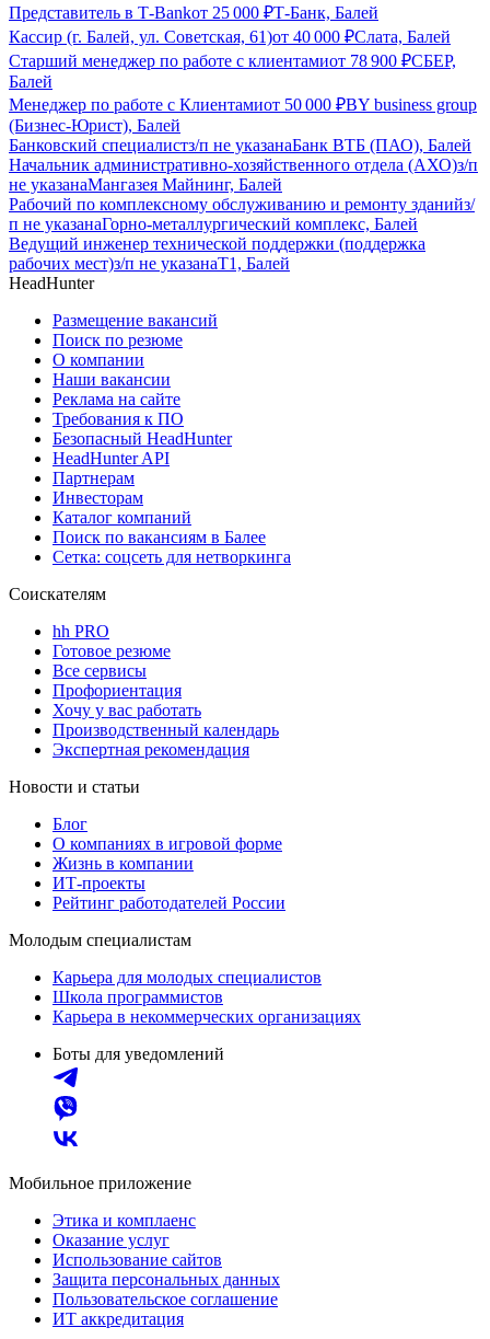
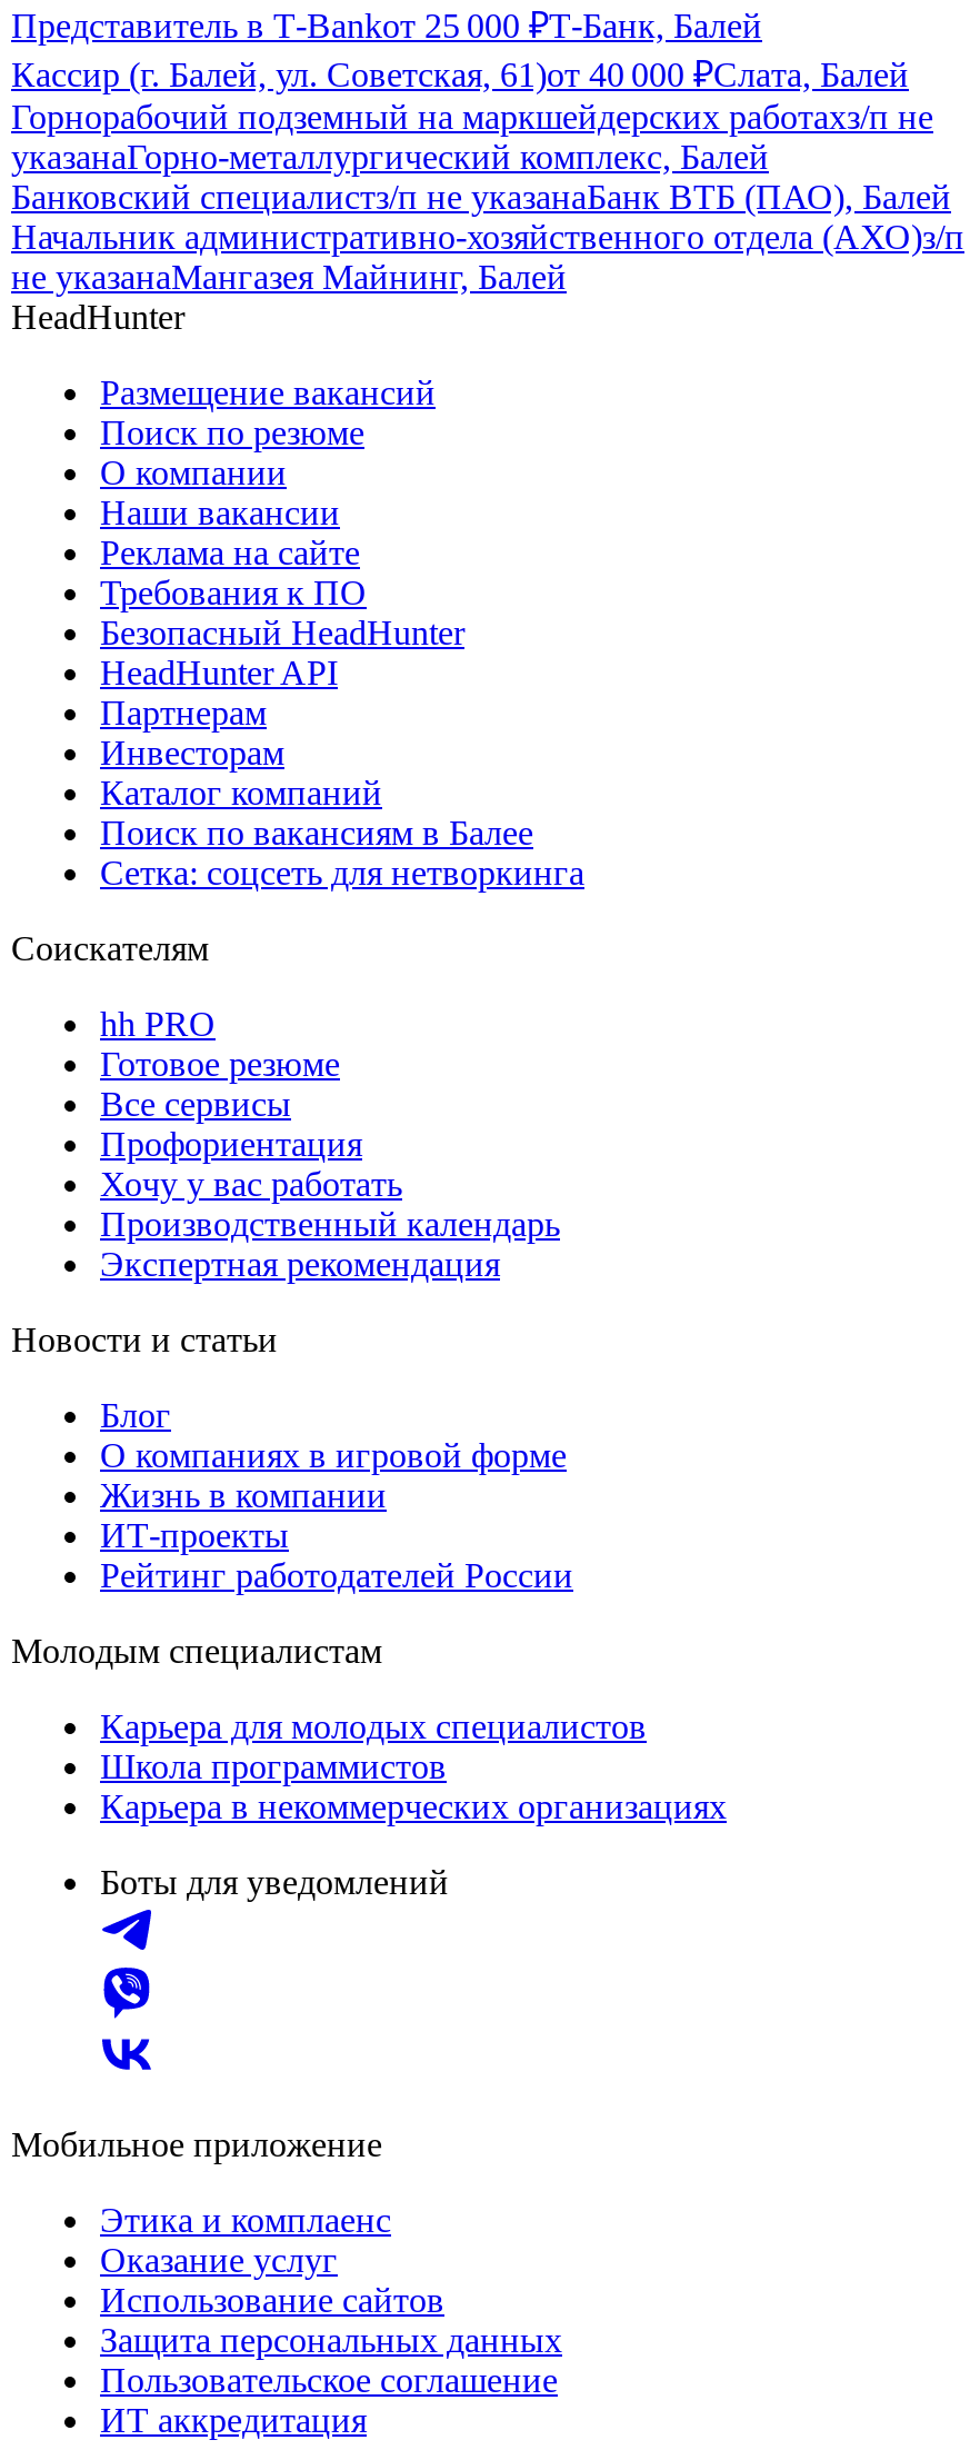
- Старший менеджер по работе с клиентамиот 78 900 ₽СБЕР,
- Балей
- Менеджер по работе с Клиентамиот 50 000 ₽BY business group
- (Бизнес-Юрист), Балей
+ Горнорабочий подземный на маркшейдерских работахз/п не
+ указанаГорно-металлургический комплекс, Балей

- Рабочий по комплексному обслуживанию и ремонту зданийз/
- п не указанаГорно-металлургический комплекс, Балей
- Ведущий инженер технической поддержки (поддержка
- рабочих мест)з/п не указанаТ1, Балей
